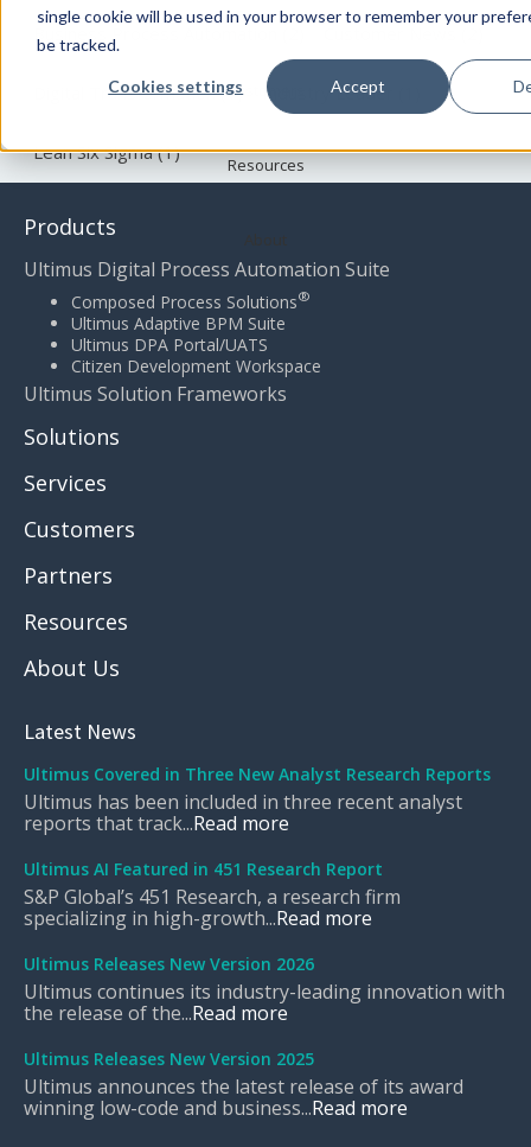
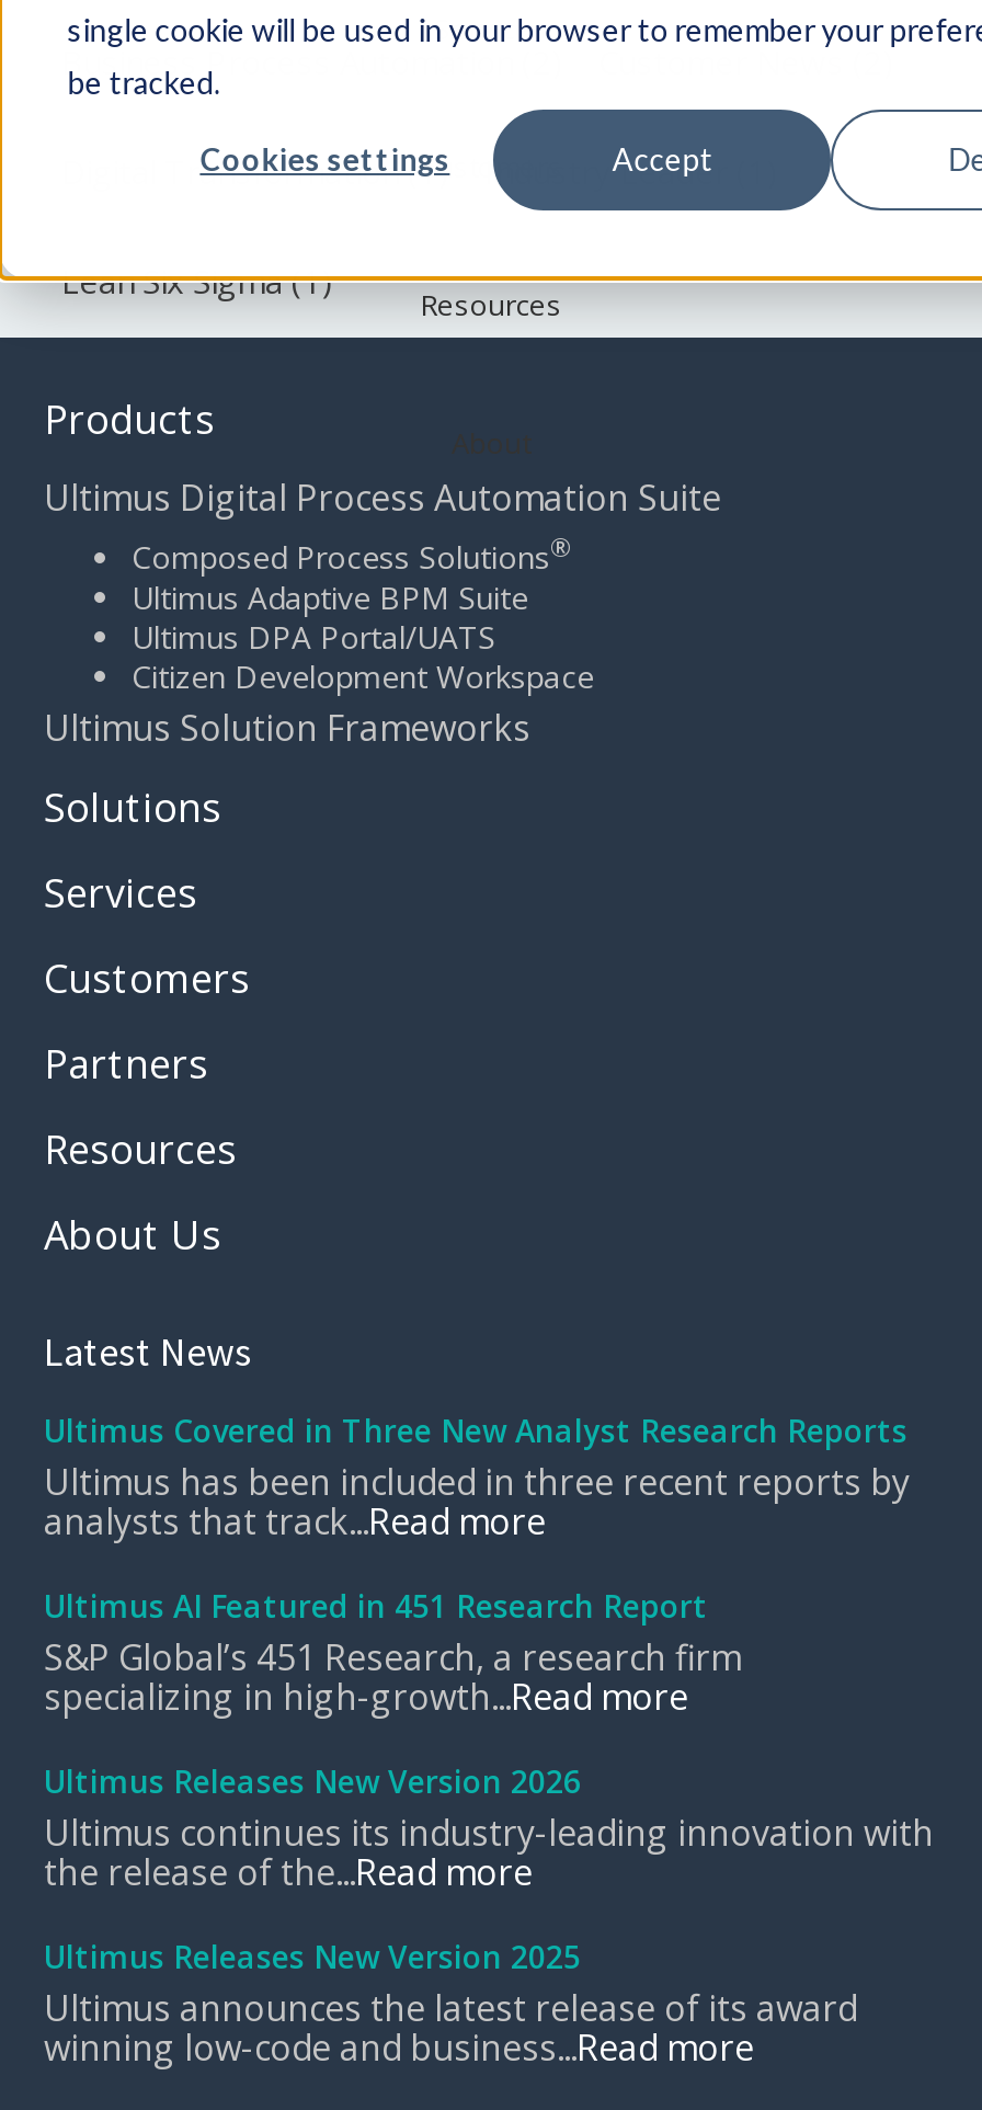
- Ultimus has been included in three recent analyst
- reports that track...Read more
+ Ultimus has been included in three recent reports by
+ analysts that track...Read more
